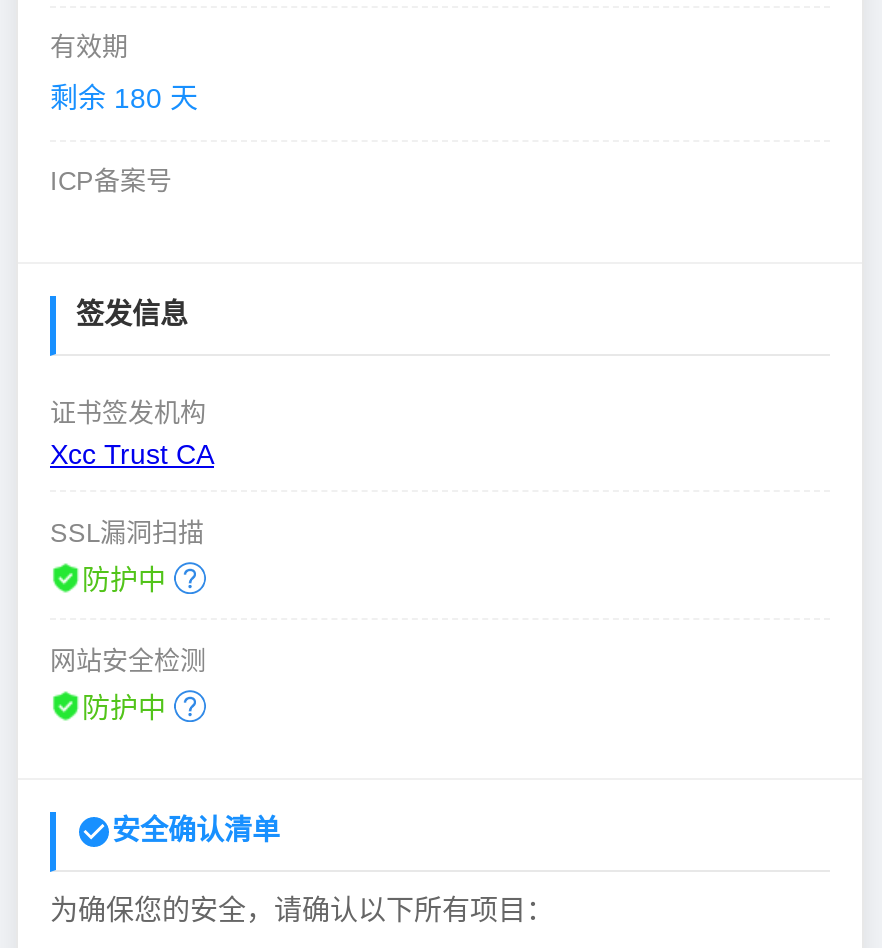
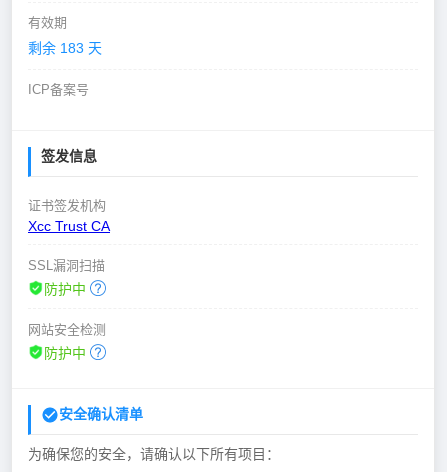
- 剩余 180 天
+ 剩余 183 天
